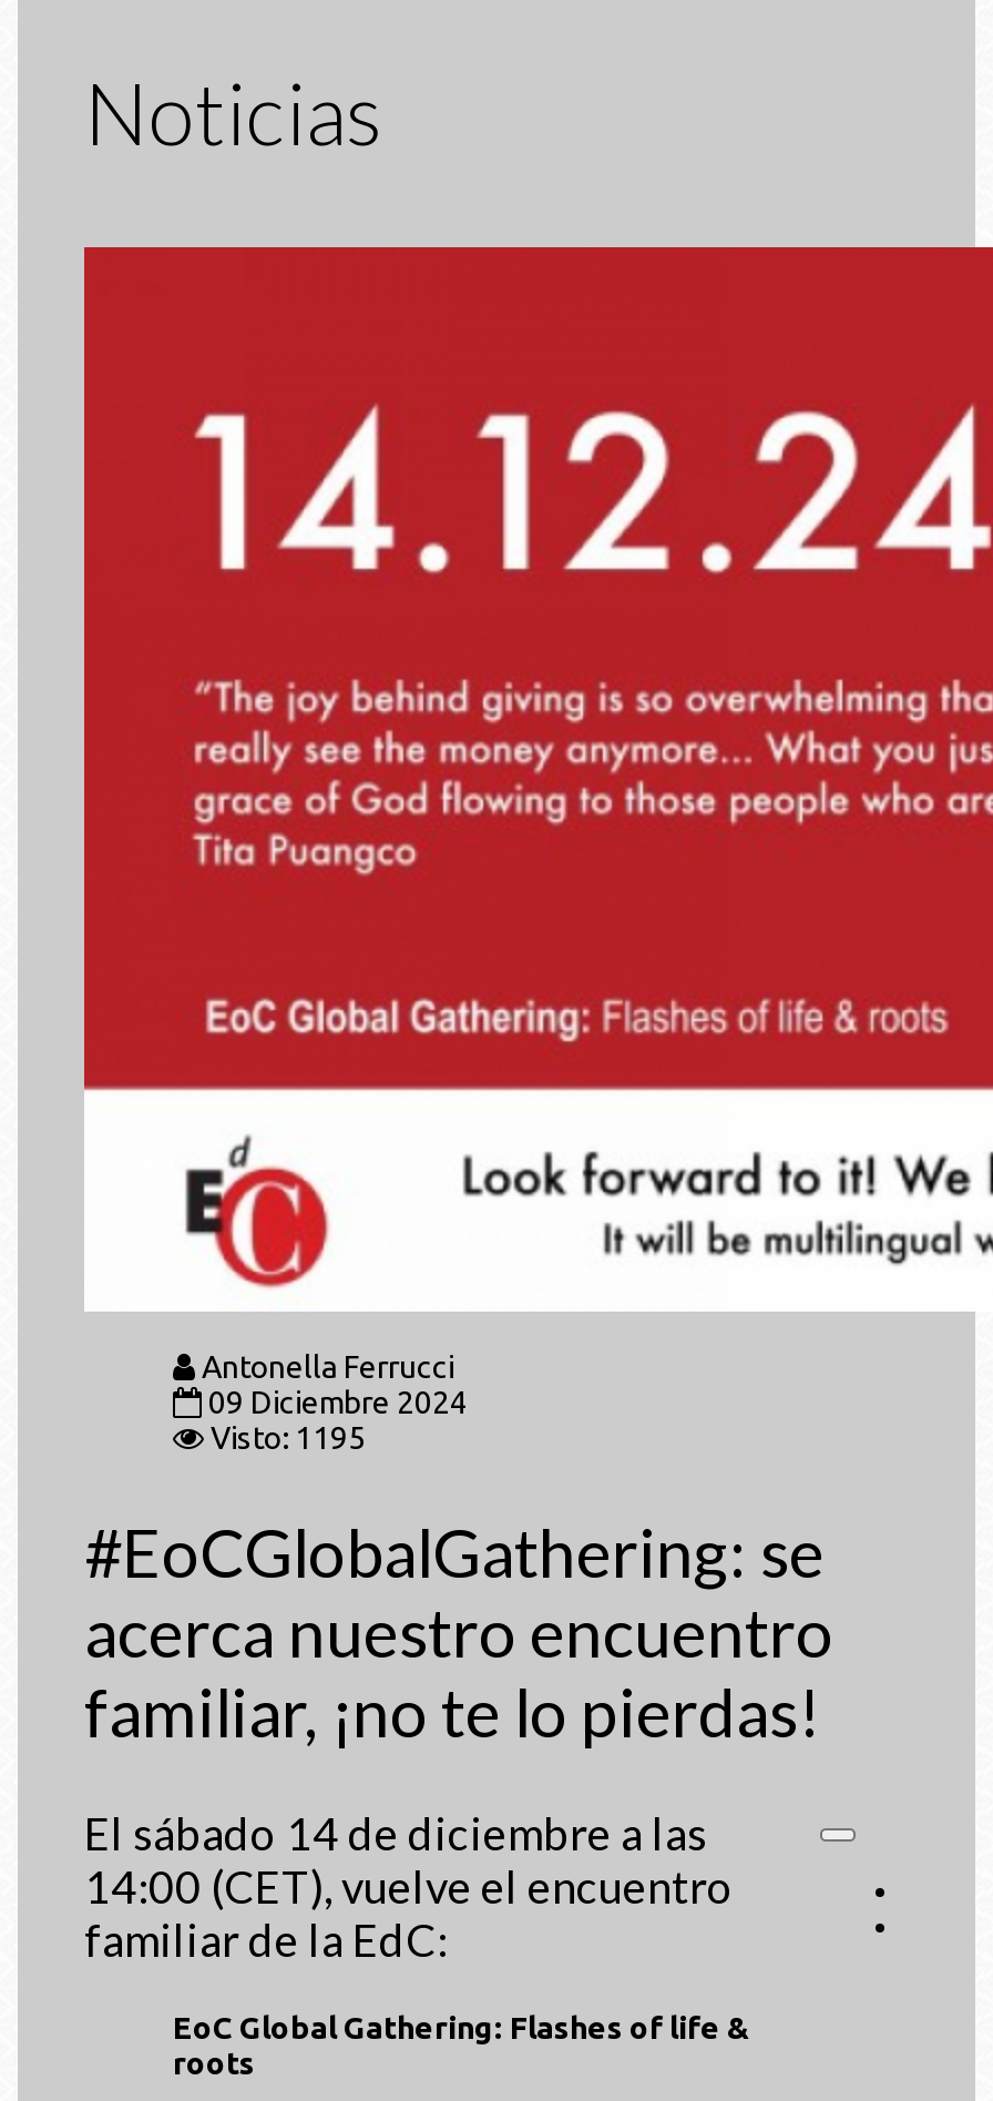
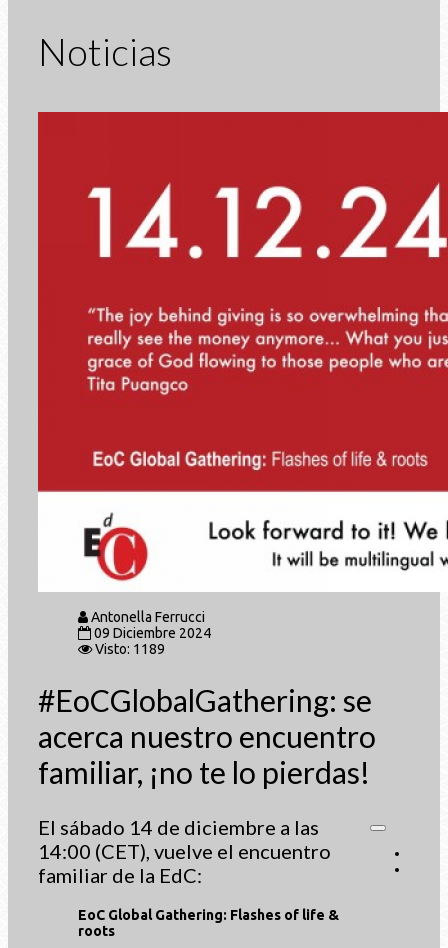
- Visto: 1195
+ Visto: 1189
